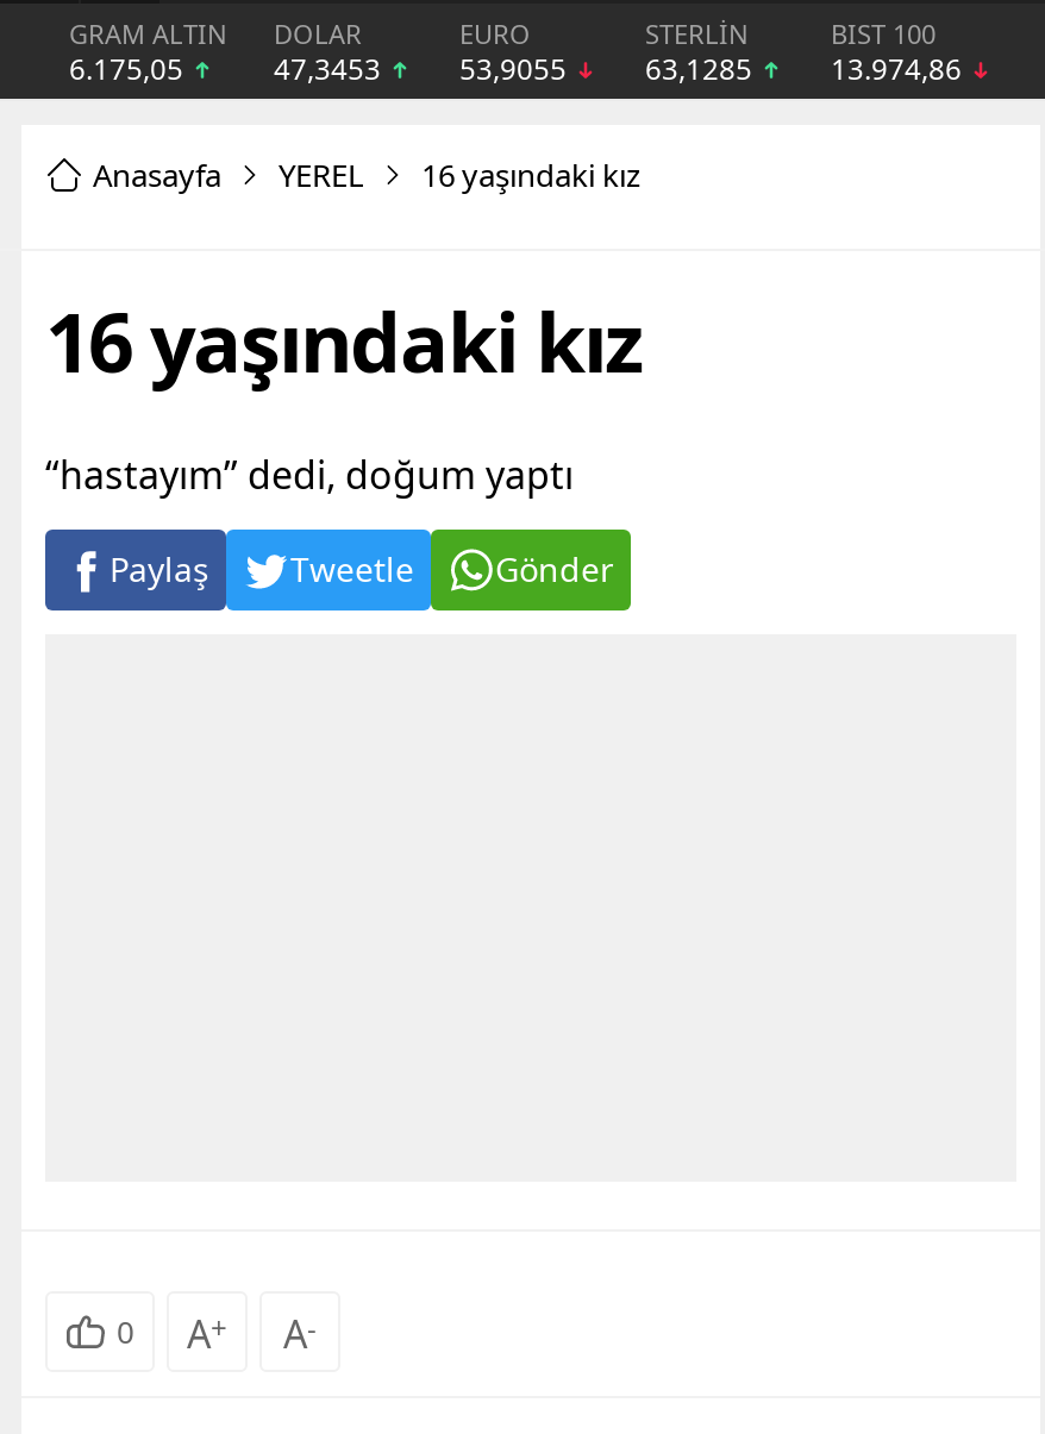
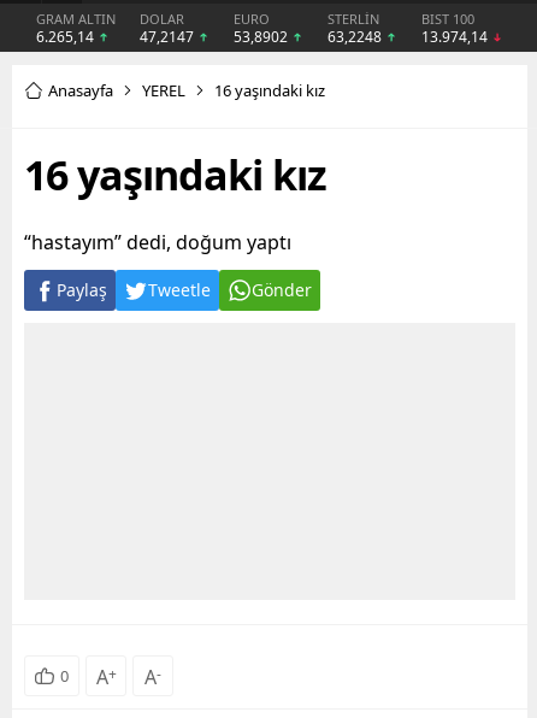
- 6.175,05
+ 6.265,14

- 47,3453
+ 47,2147

- 53,9055
+ 53,8902

- 63,1285
+ 63,2248

- 13.974,86
+ 13.974,14
